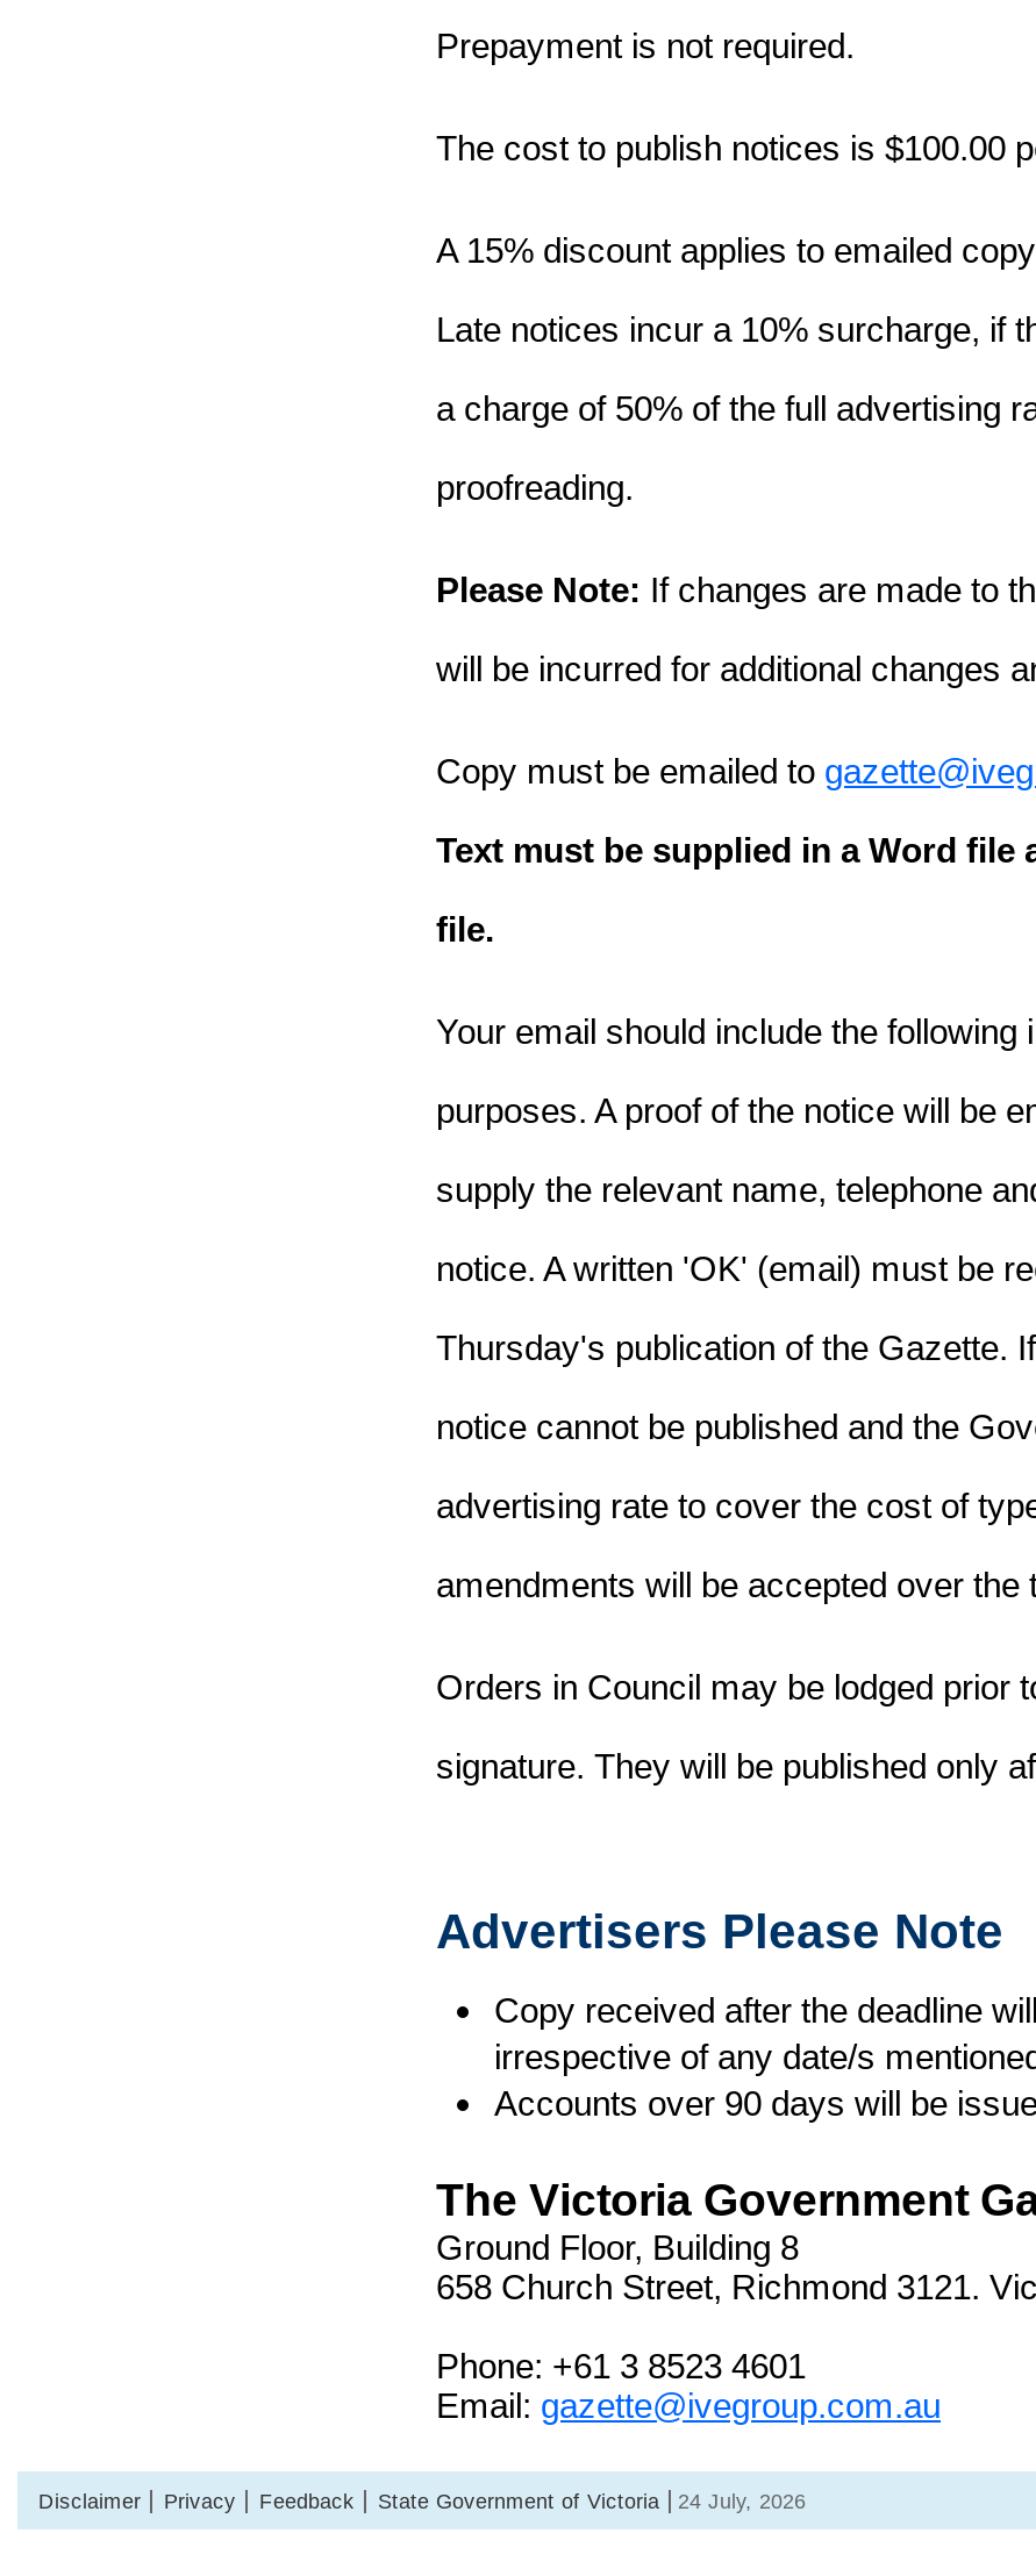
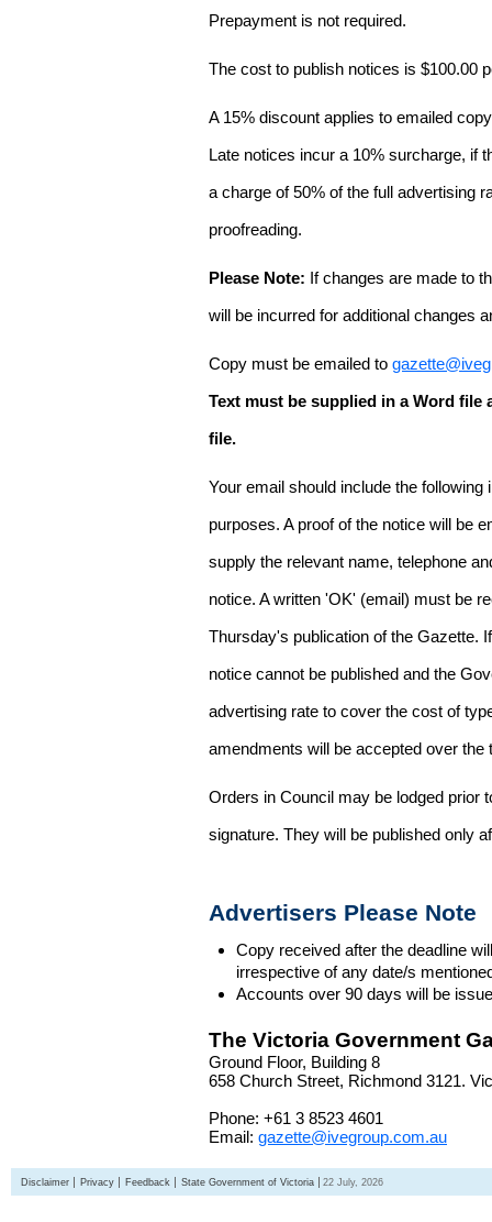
- Disclaimer Privacy Feedback State Government of Victoria 24 July, 2026
+ Disclaimer Privacy Feedback State Government of Victoria 22 July, 2026
